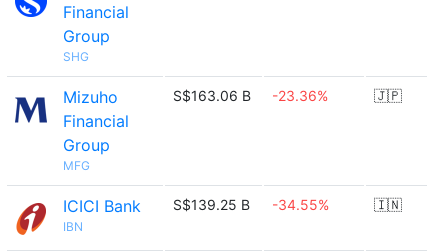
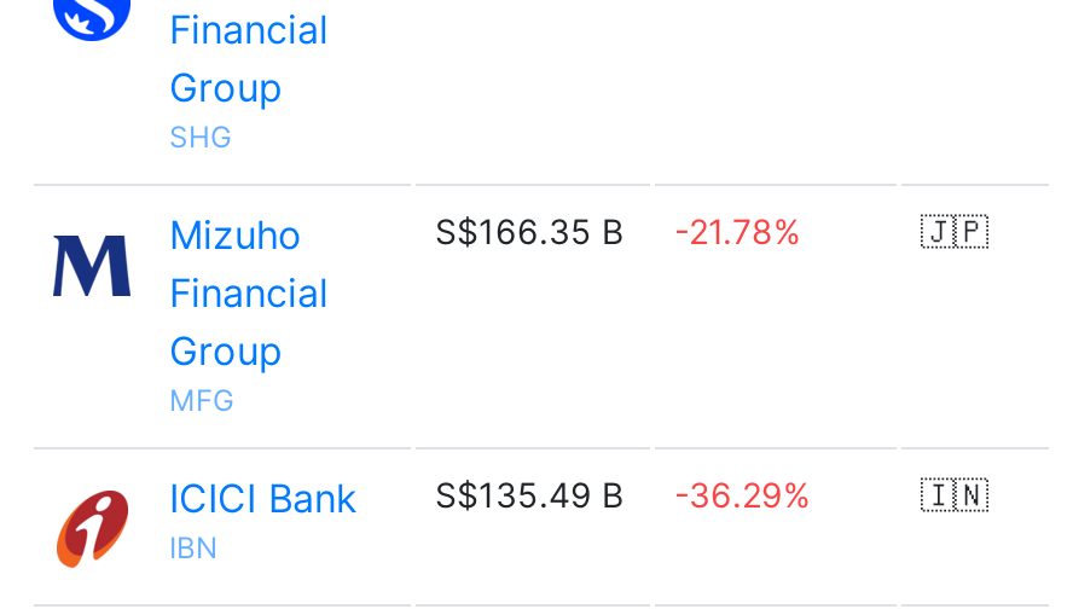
- S$163.06 B
+ S$166.35 B

- -23.36%
+ -21.78%

- S$139.25 B
+ S$135.49 B

- -34.55%
+ -36.29%
